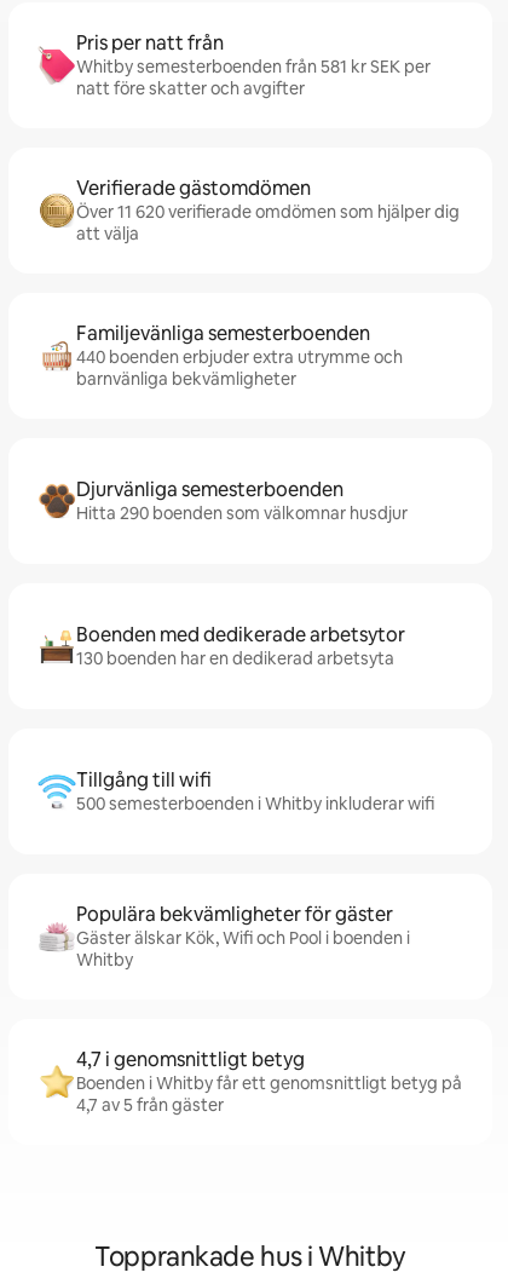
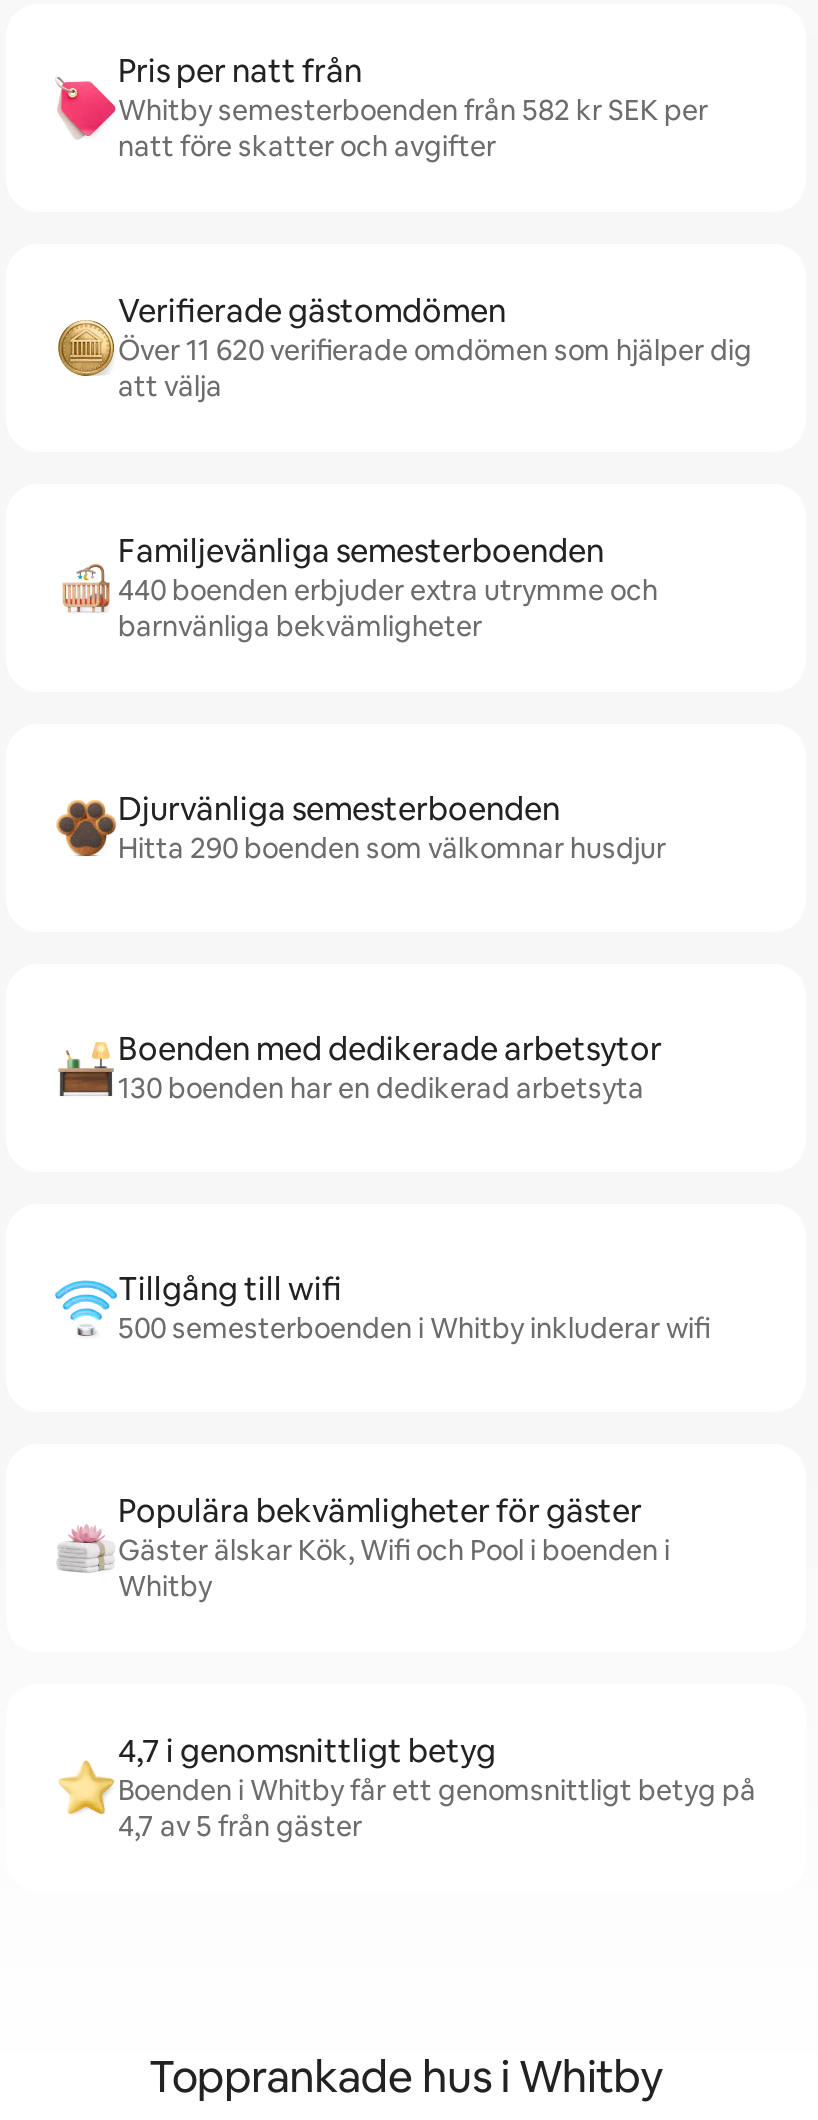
- Whitby semesterboenden från 581 kr SEK per
+ Whitby semesterboenden från 582 kr SEK per
